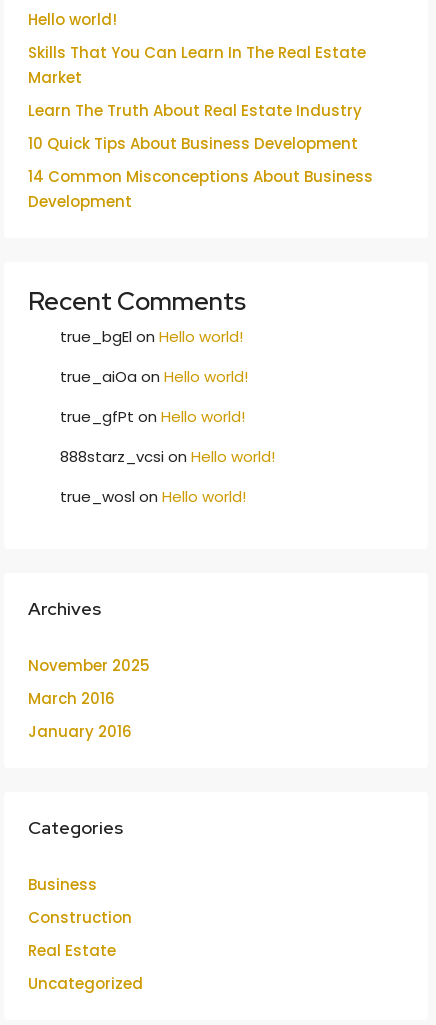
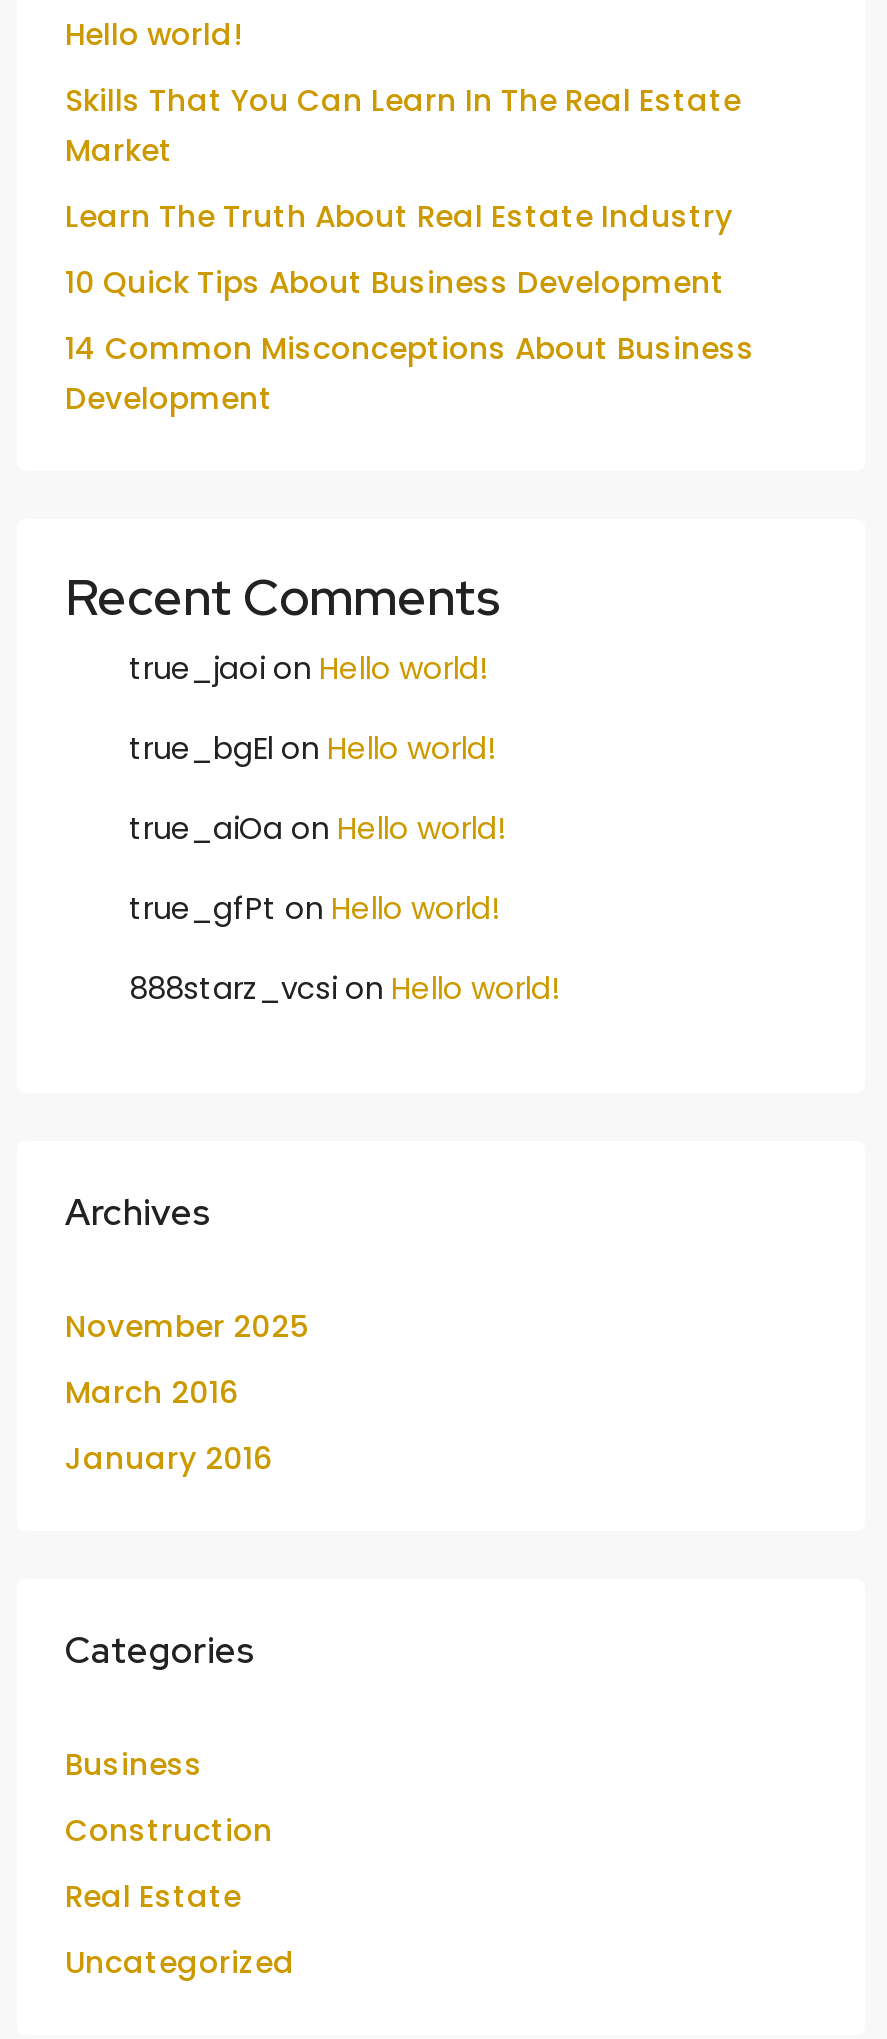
+ true_jaoi on Hello world!

moved down: true_bgEl on Hello world! | true_aiOa on Hello world! | true_gfPt on Hello world! | 888starz_vcsi on Hello world!

- true_wosl on Hello world!
